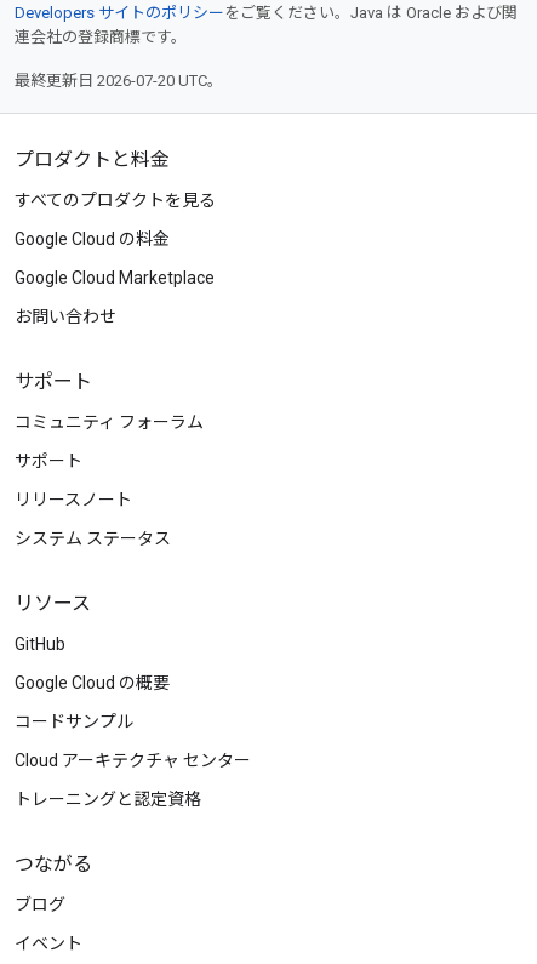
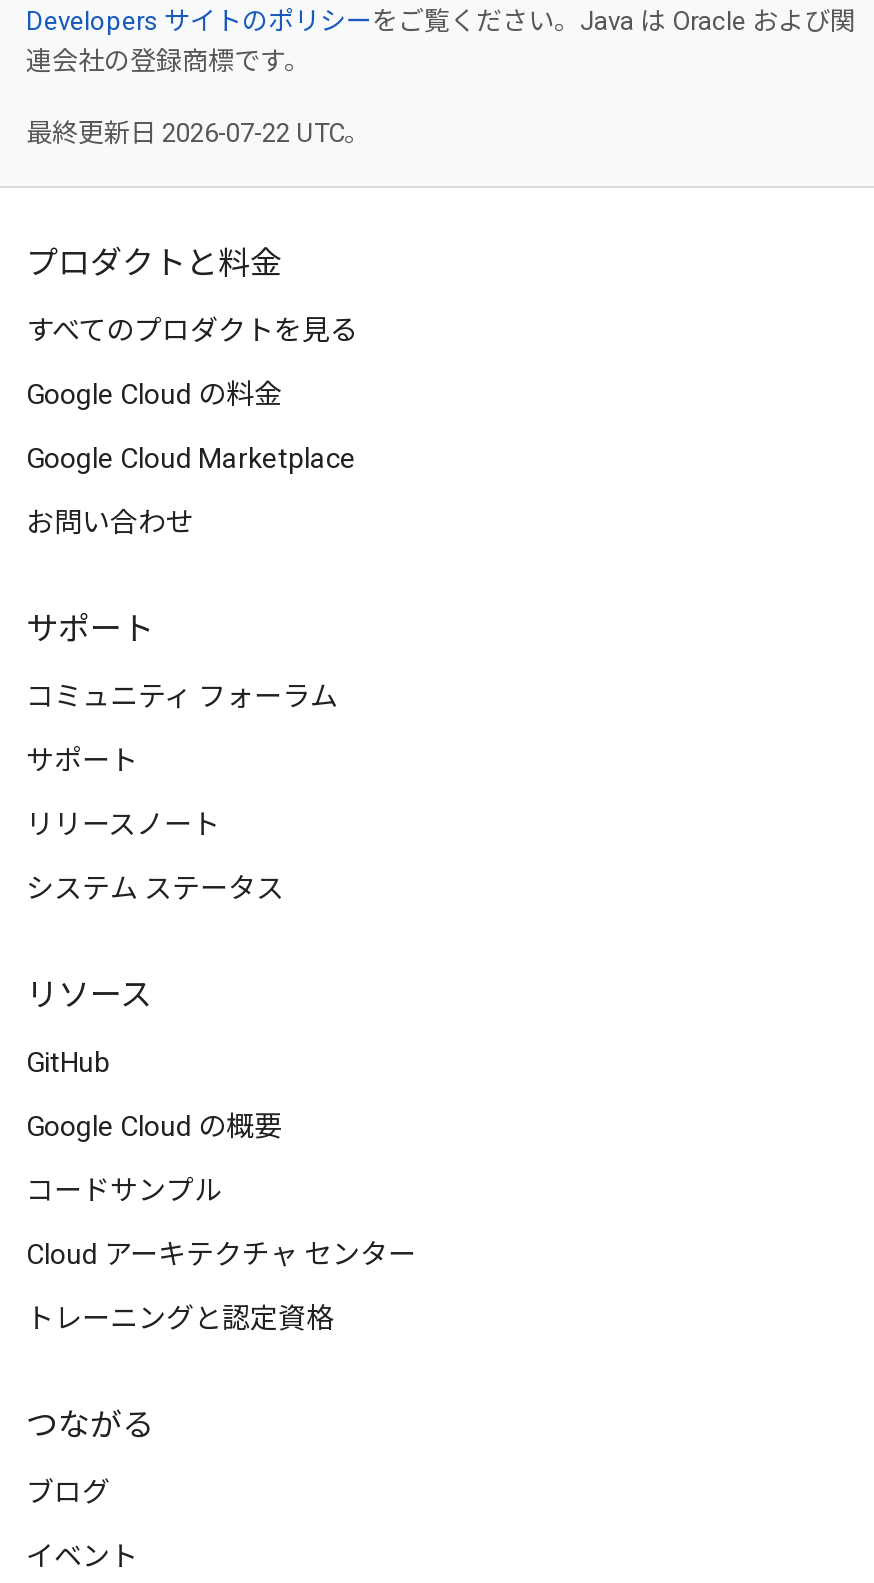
- 最終更新日 2026-07-20 UTC。
+ 最終更新日 2026-07-22 UTC。
